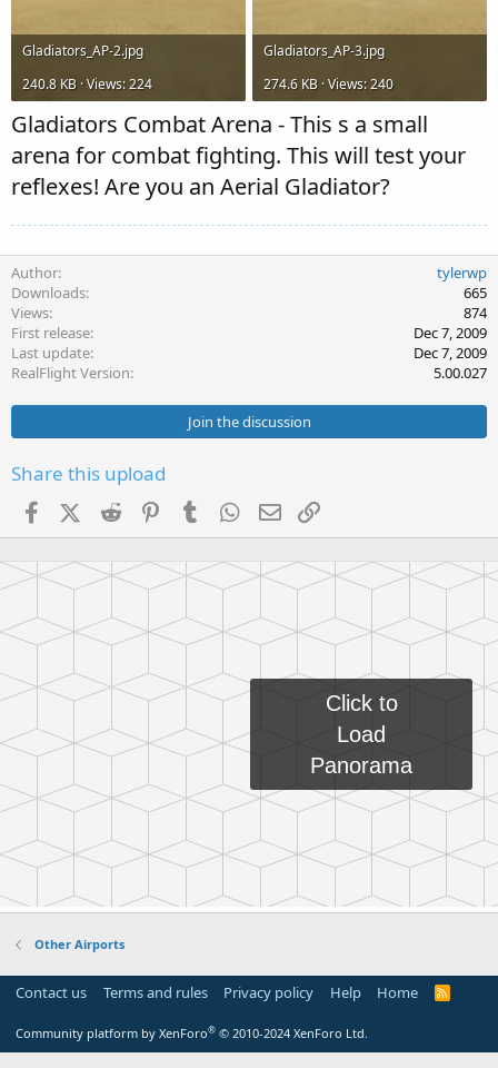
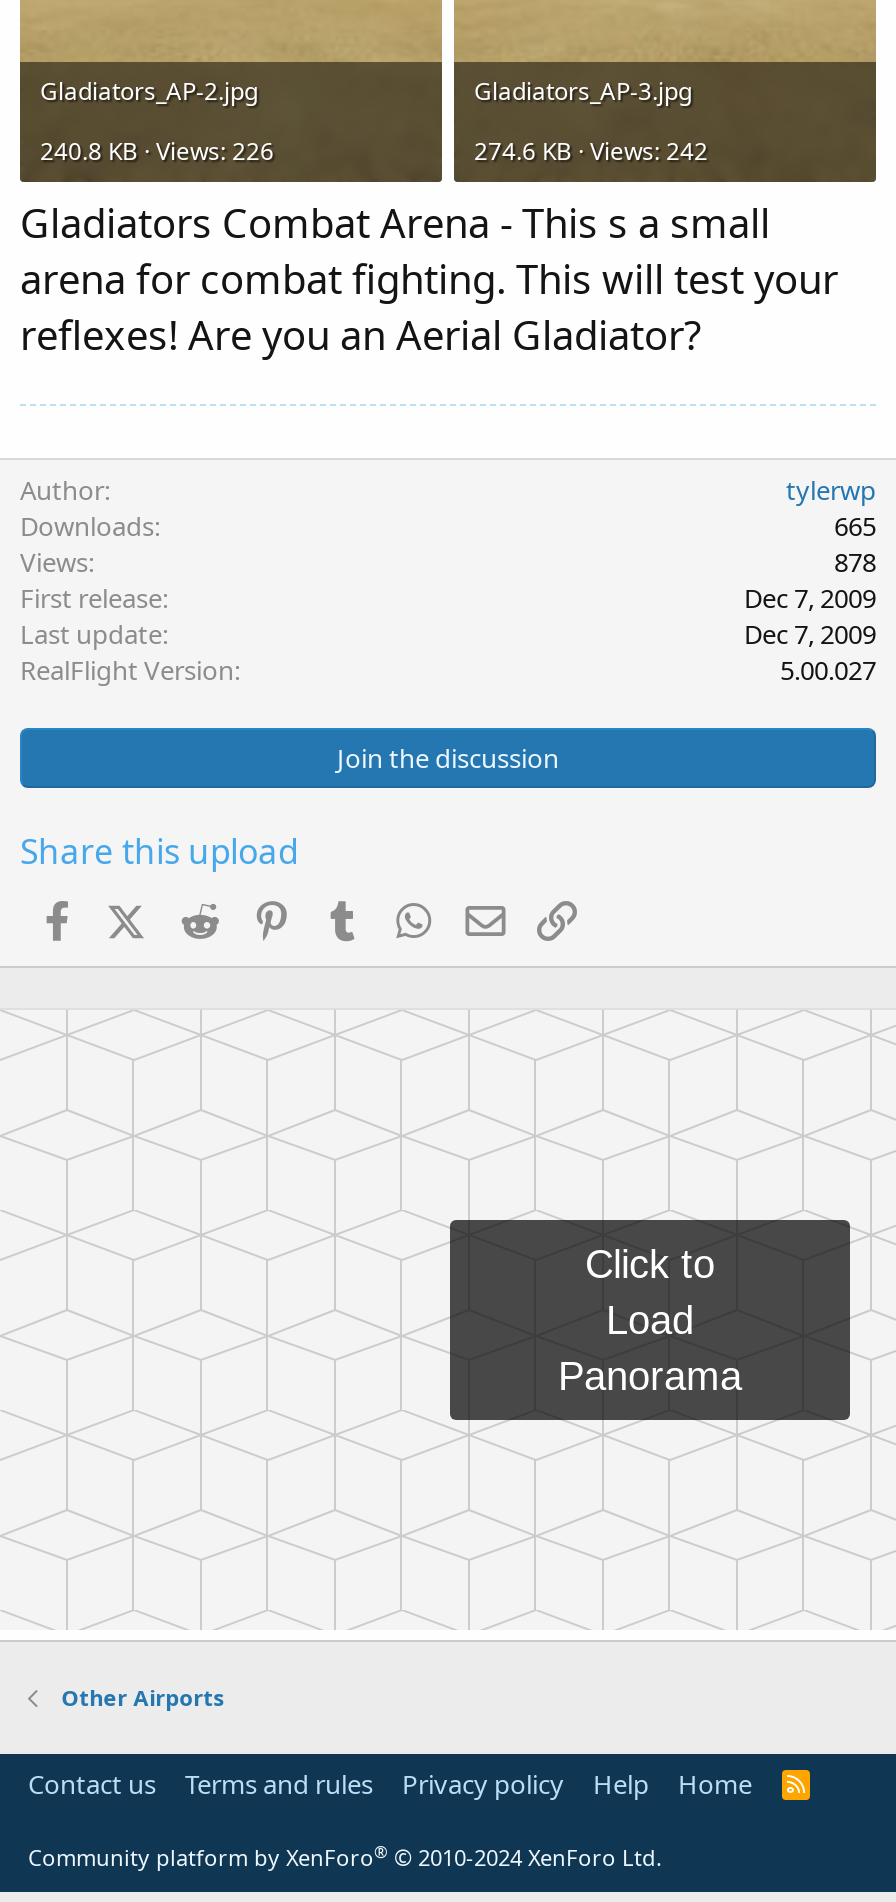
- 240.8 KB · Views: 224
+ 240.8 KB · Views: 226

- 274.6 KB · Views: 240
+ 274.6 KB · Views: 242

- 874
+ 878
